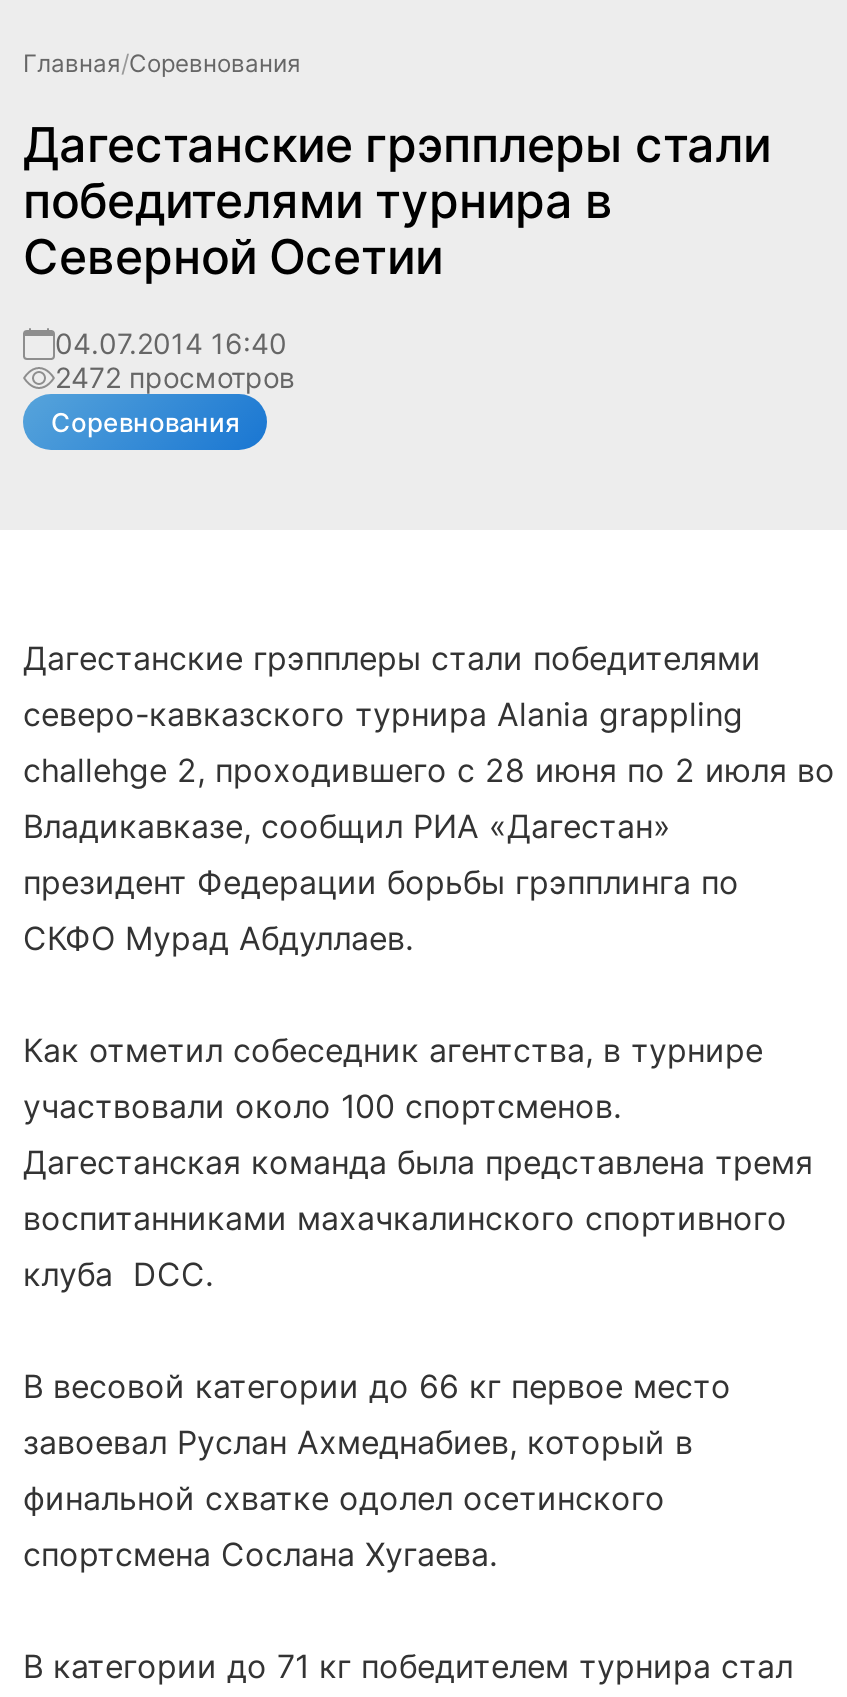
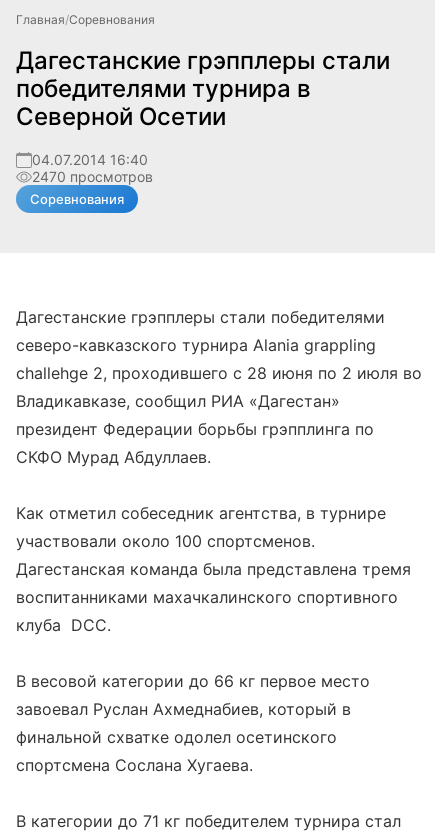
- 2472 просмотров
+ 2470 просмотров
